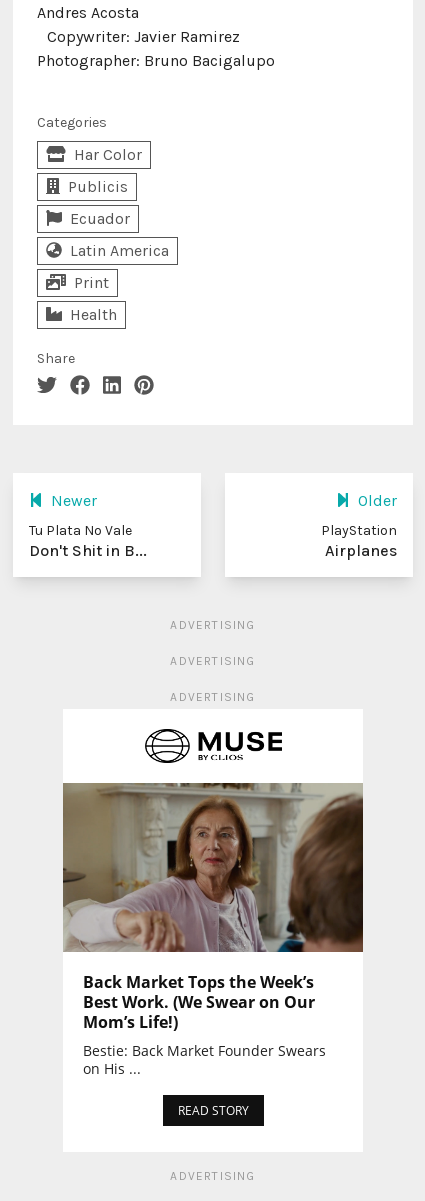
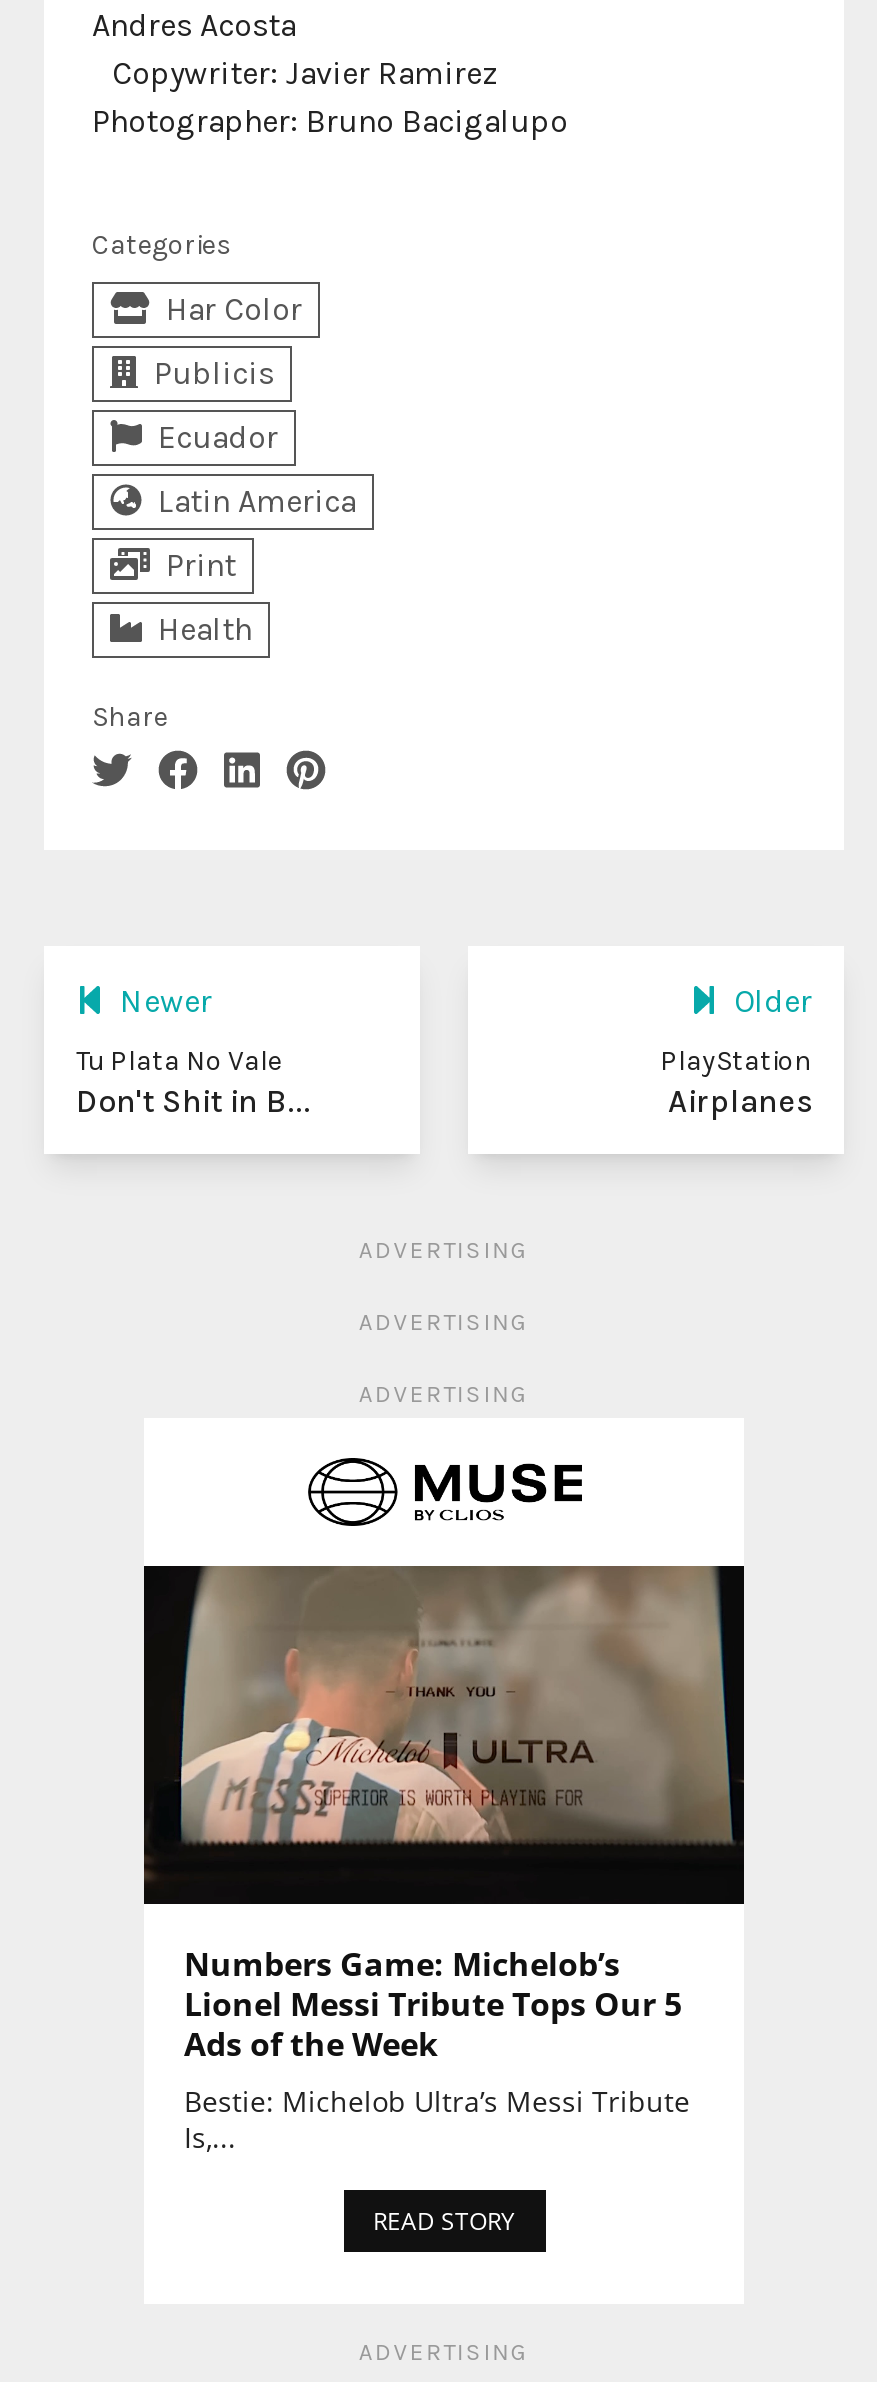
- [image]
- Back Market Tops the Week’s
- Best Work. (We Swear on Our
- Mom’s Life!)
- Bestie: Back Market Founder Swears
- on His ...
+ [image]
+ Numbers Game: Michelob’s
+ Lionel Messi Tribute Tops Our 5
+ Ads of the Week
+ Bestie: Michelob Ultra’s Messi Tribute
+ Is,...
